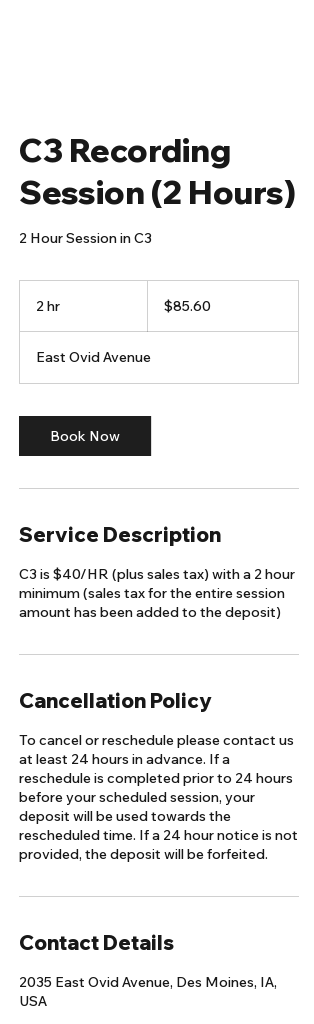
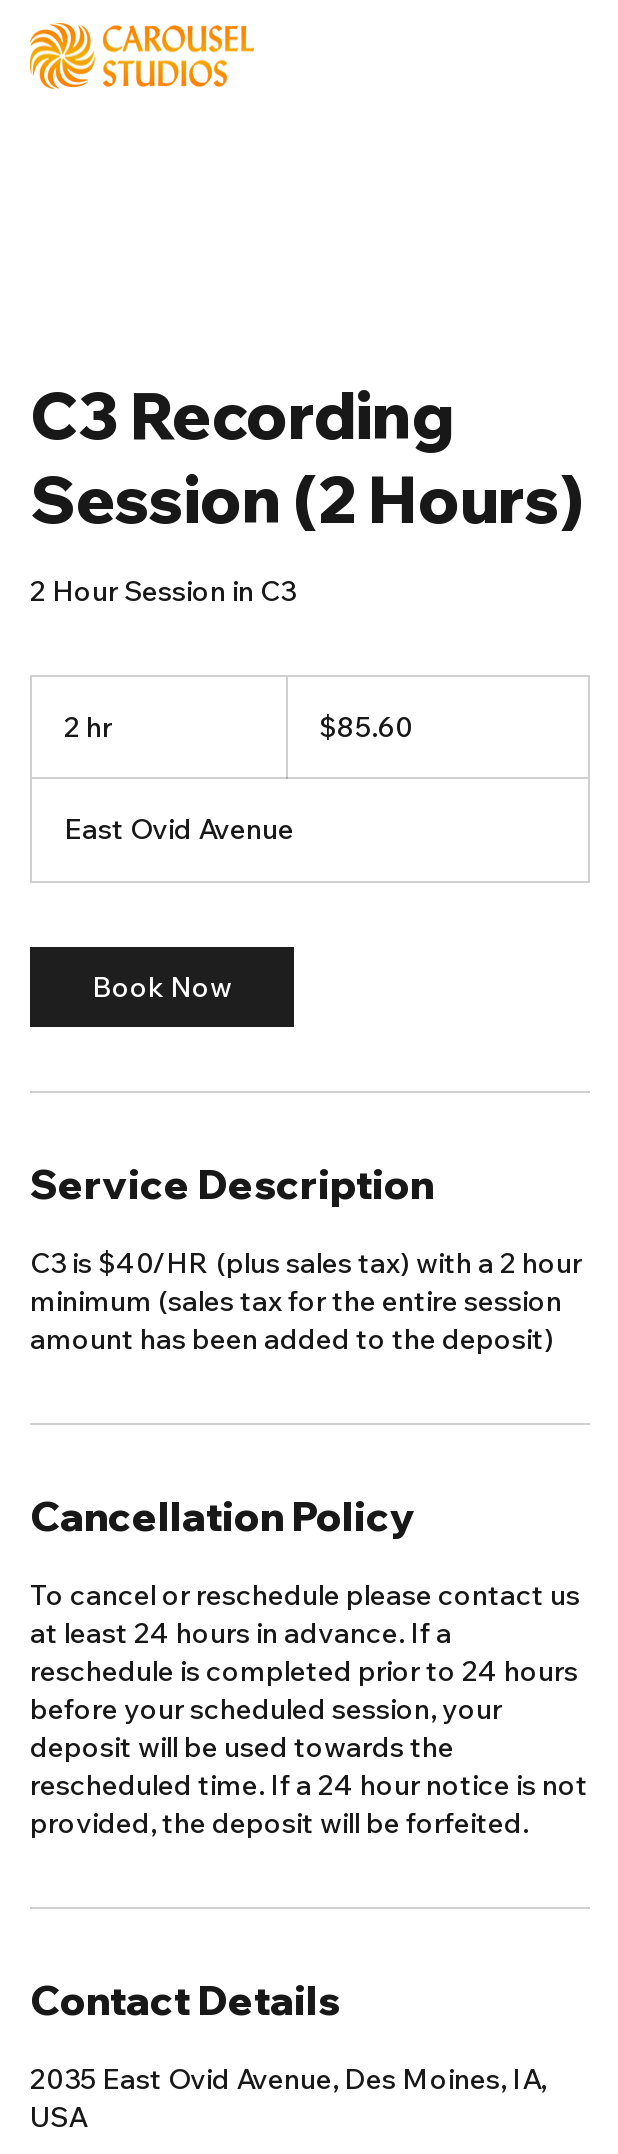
+ [image]
